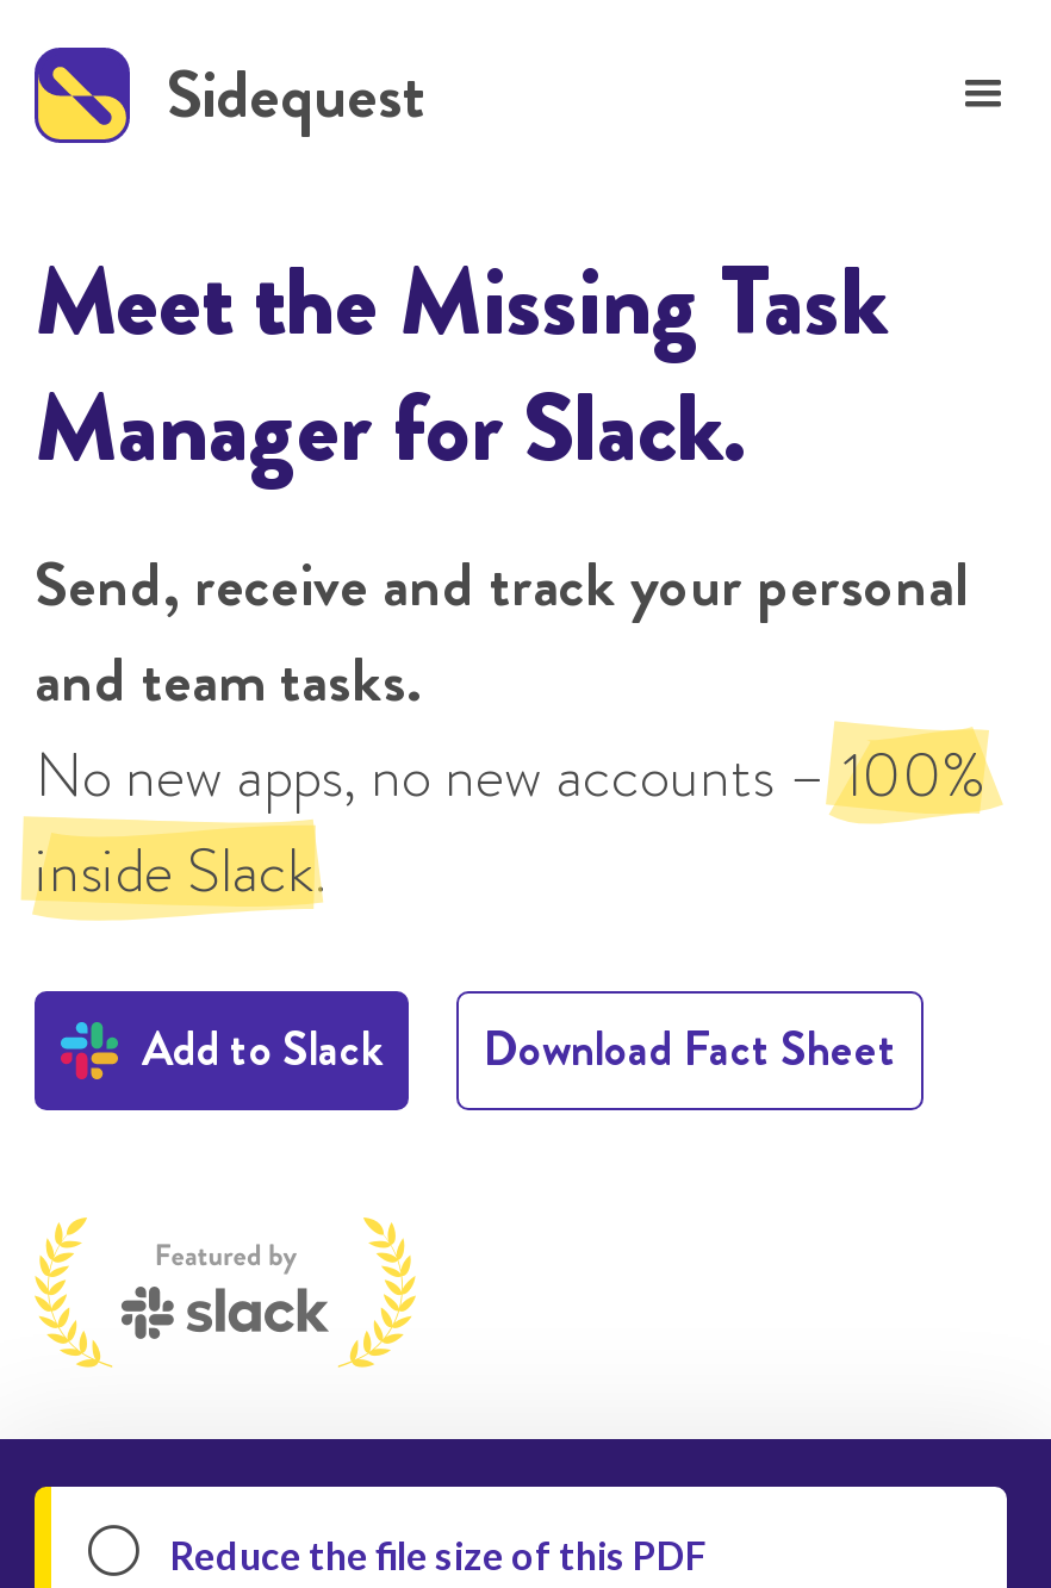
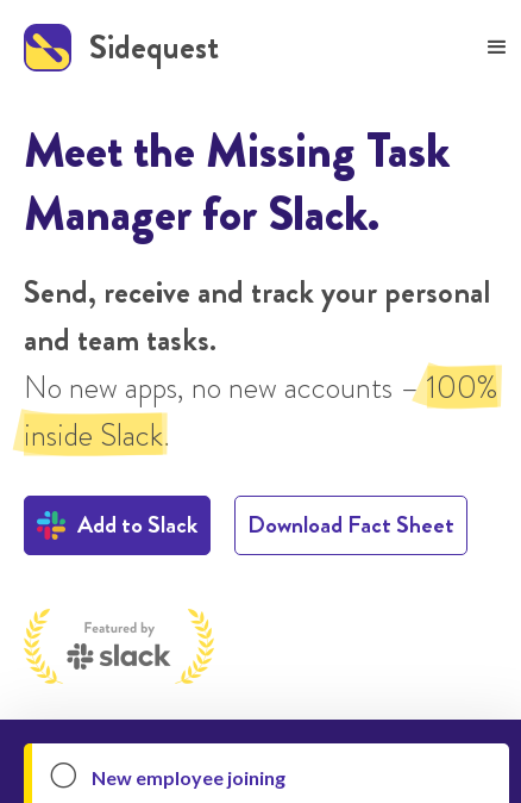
- Reduce the file size of this PDF
+ New employee joining
